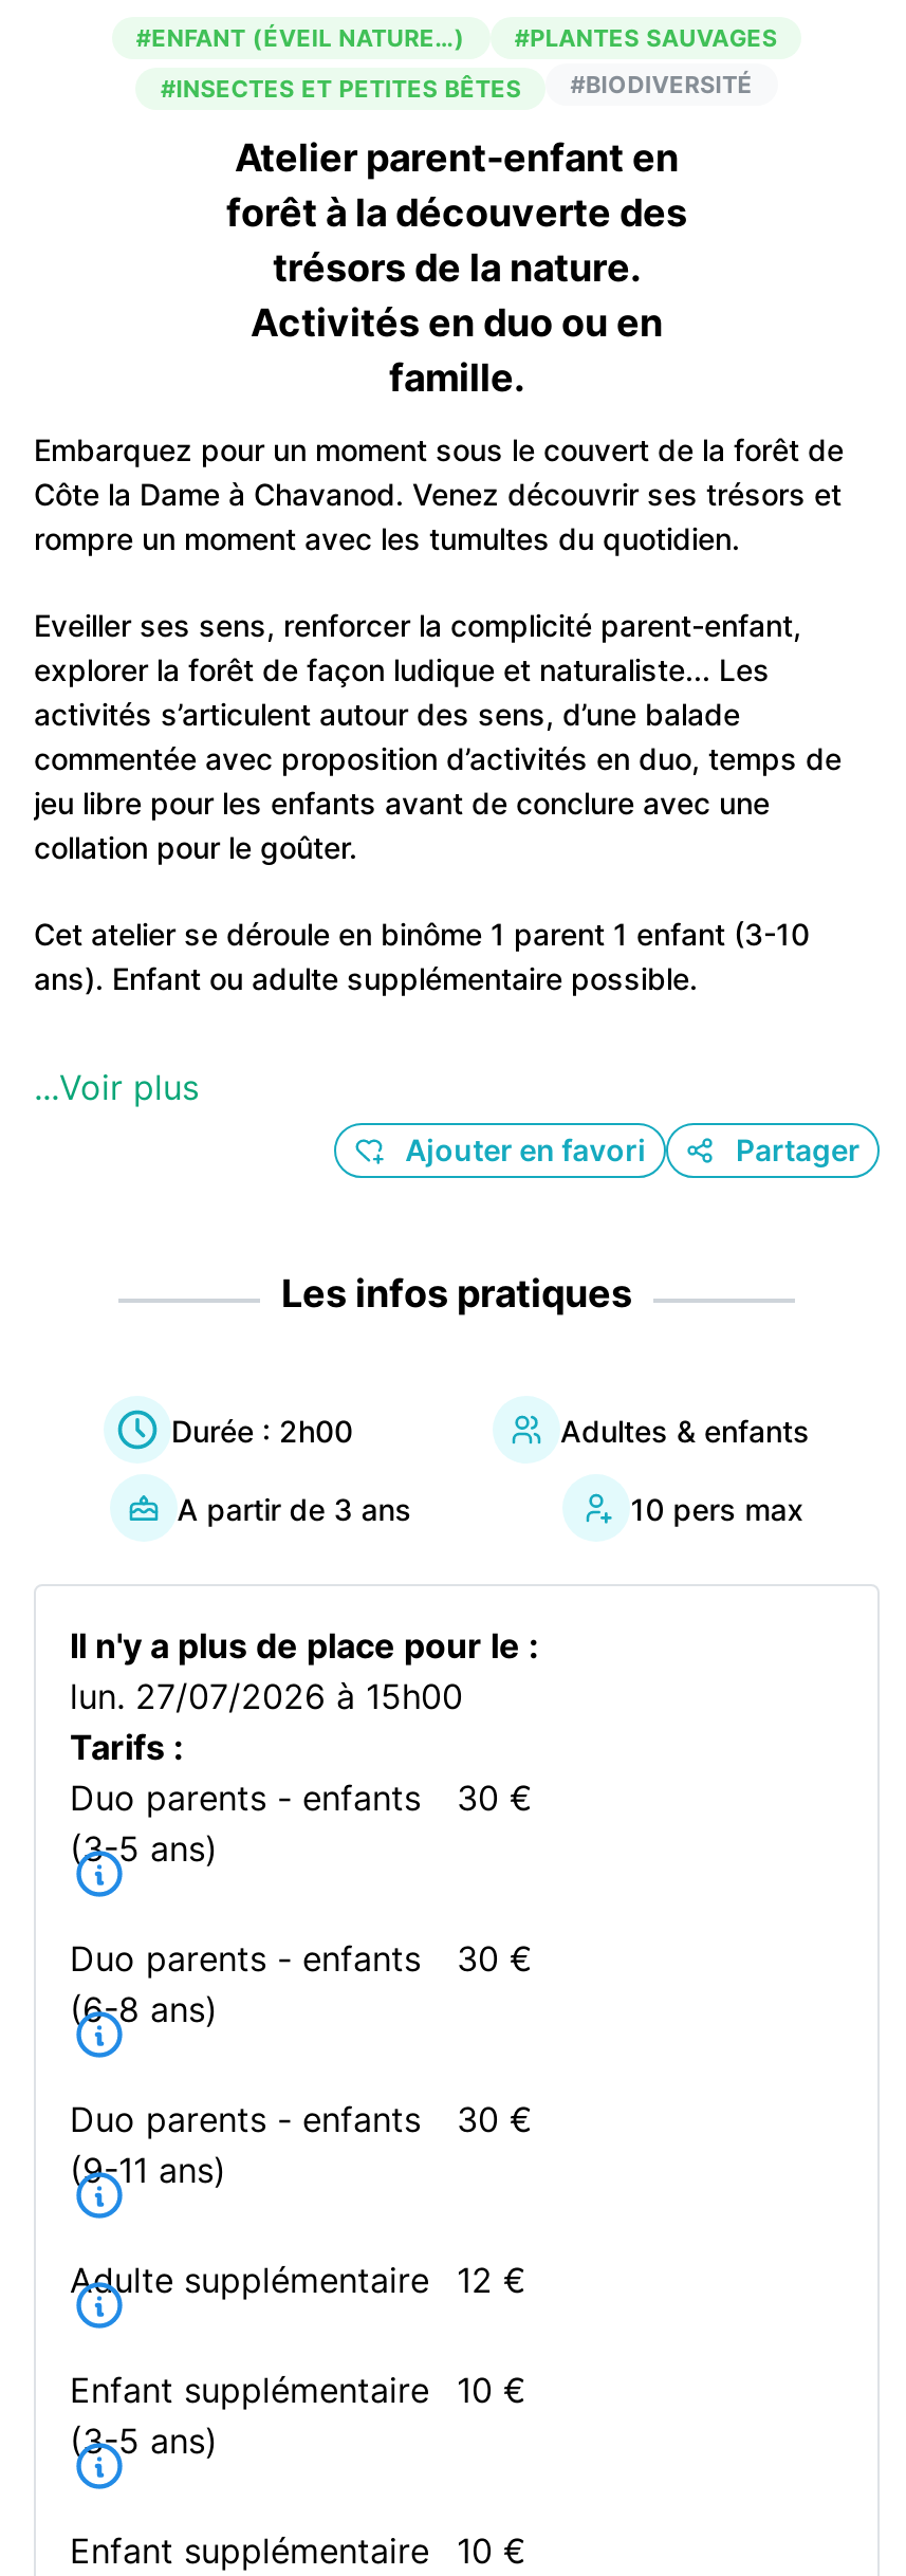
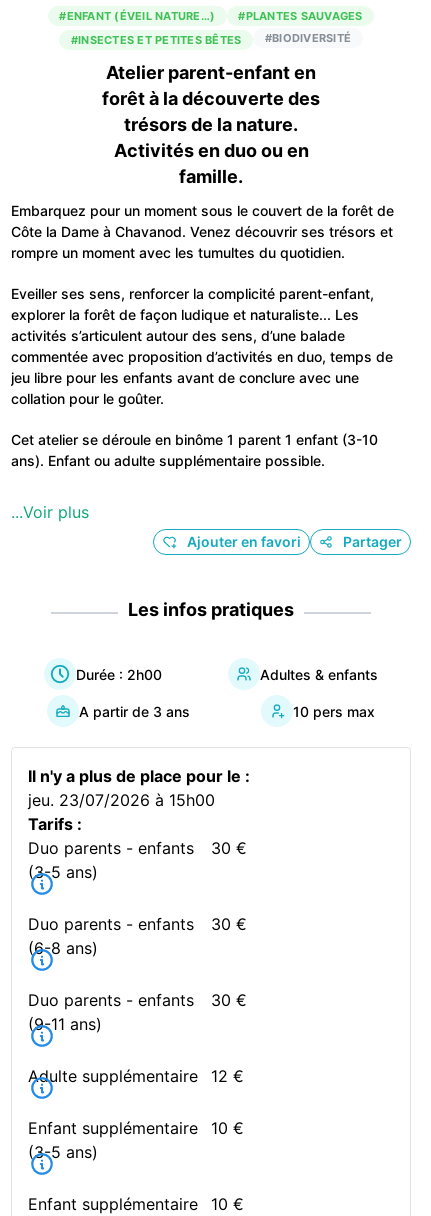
- lun. 27/07/2026 à 15h00
+ jeu. 23/07/2026 à 15h00
